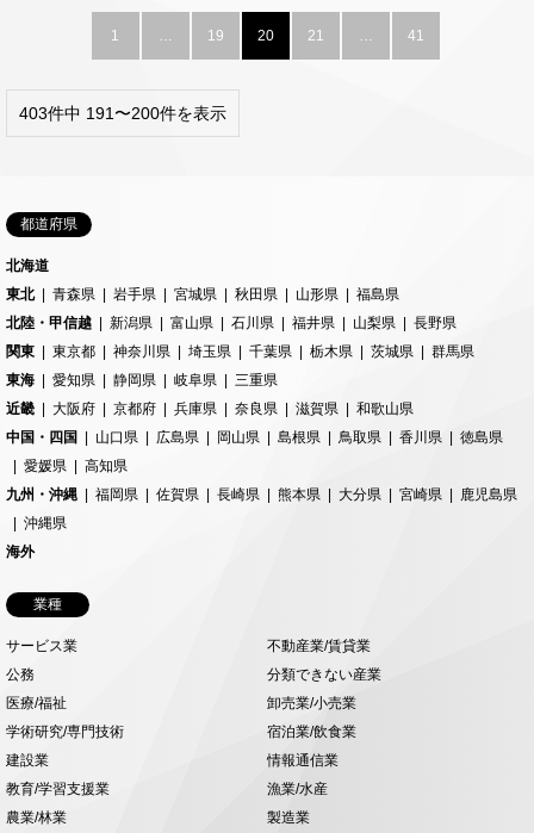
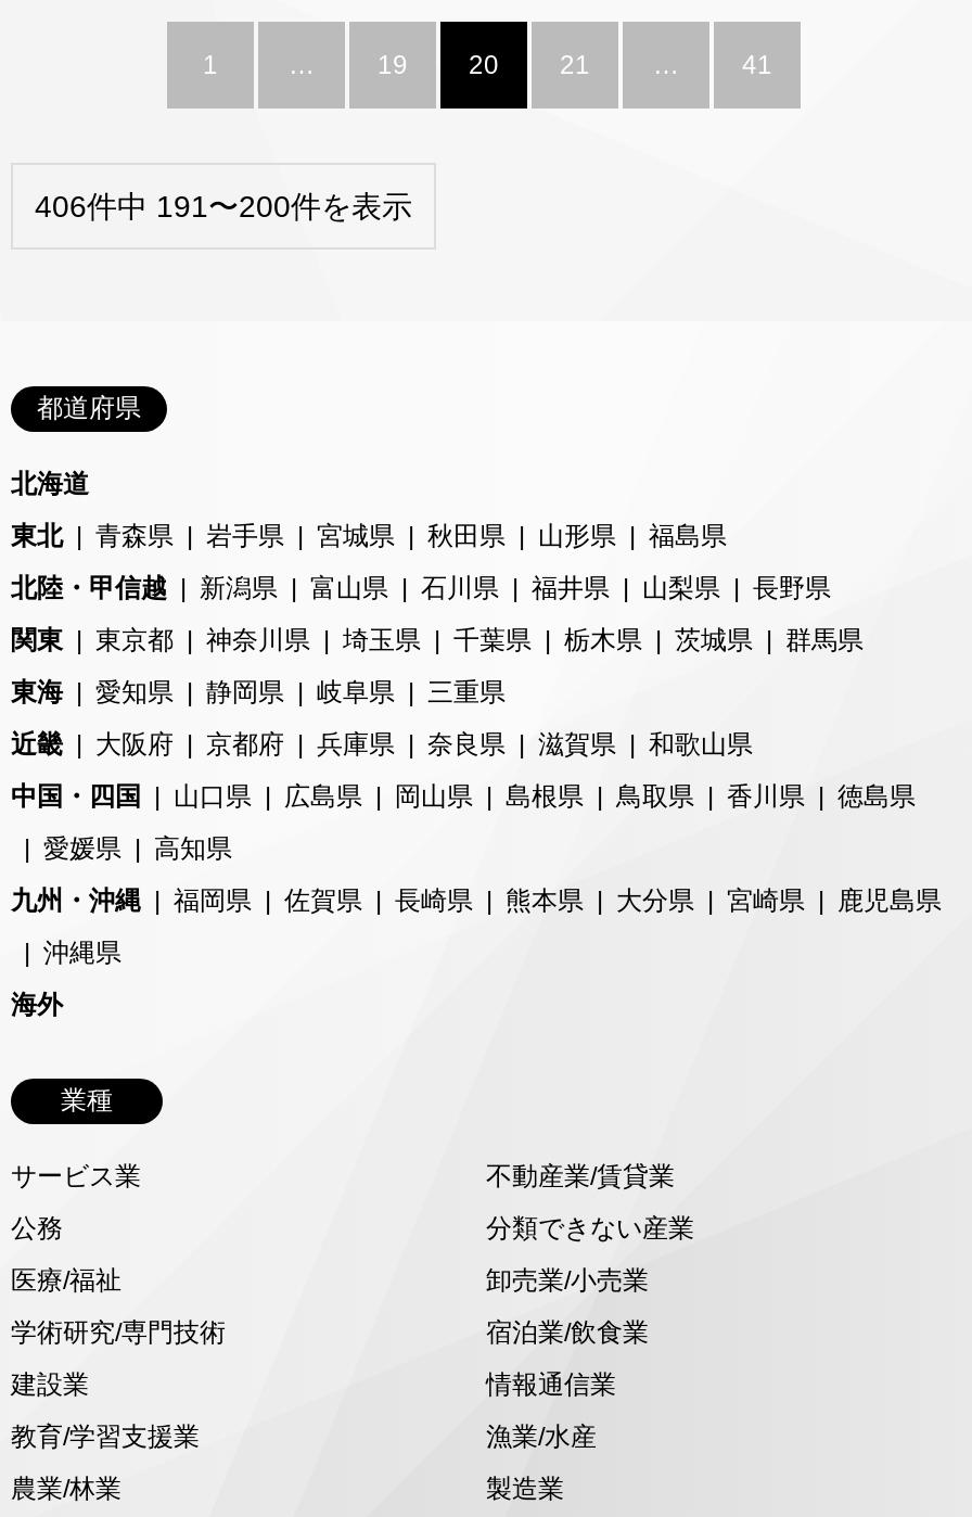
- 403件中 191〜200件を表示
+ 406件中 191〜200件を表示
